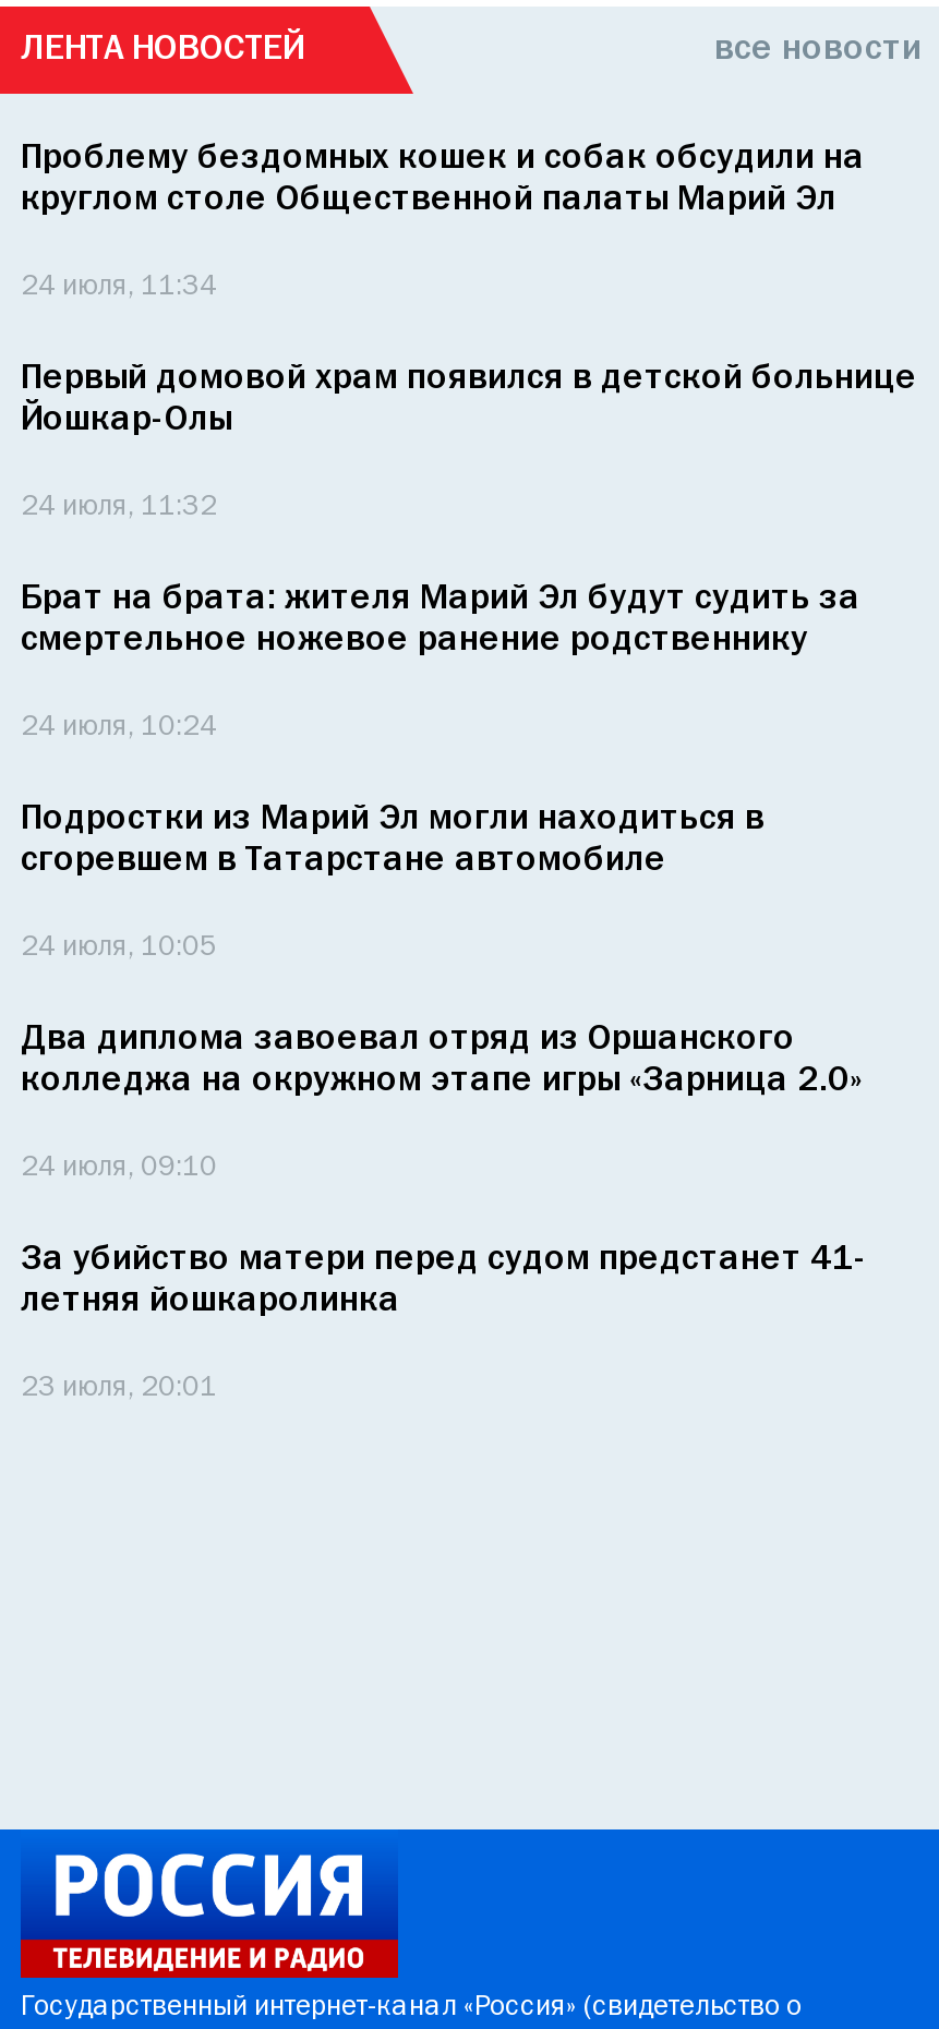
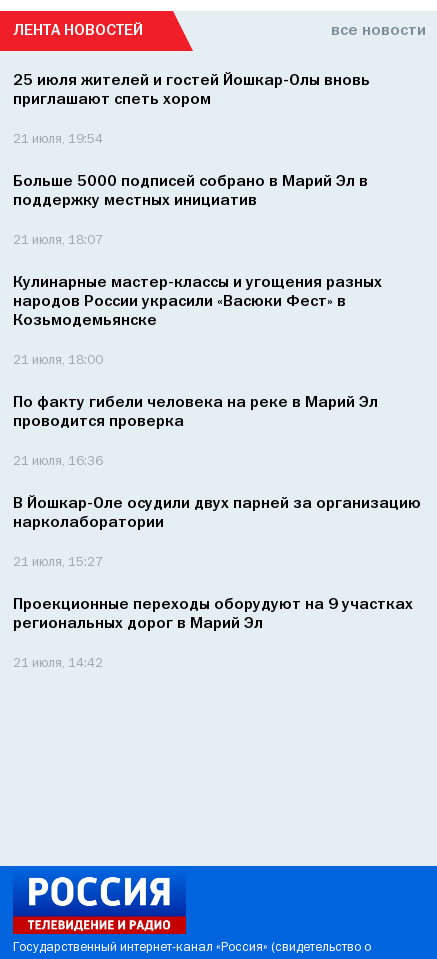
- Проблему бездомных кошек и собак обсудили на
- круглом столе Общественной палаты Марий Эл
+ 25 июля жителей и гостей Йошкар-Олы вновь
+ приглашают спеть хором

- 24 июля, 11:34
+ 21 июля, 19:54

- Первый домовой храм появился в детской больнице
- Йошкар-Олы
+ Больше 5000 подписей собрано в Марий Эл в
+ поддержку местных инициатив

- 24 июля, 11:32
+ 21 июля, 18:07

- Брат на брата: жителя Марий Эл будут судить за
- смертельное ножевое ранение родственнику
+ Кулинарные мастер-классы и угощения разных
+ народов России украсили «Васюки Фест» в
+ Козьмодемьянске

- 24 июля, 10:24
+ 21 июля, 18:00

- Подростки из Марий Эл могли находиться в
- сгоревшем в Татарстане автомобиле
+ По факту гибели человека на реке в Марий Эл
+ проводится проверка

- 24 июля, 10:05
+ 21 июля, 16:36

- Два диплома завоевал отряд из Оршанского
- колледжа на окружном этапе игры «Зарница 2.0»
+ В Йошкар-Оле осудили двух парней за организацию
+ нарколаборатории

- 24 июля, 09:10
+ 21 июля, 15:27

- За убийство матери перед судом предстанет 41-
- летняя йошкаролинка
+ Проекционные переходы оборудуют на 9 участках
+ региональных дорог в Марий Эл

- 23 июля, 20:01
+ 21 июля, 14:42
